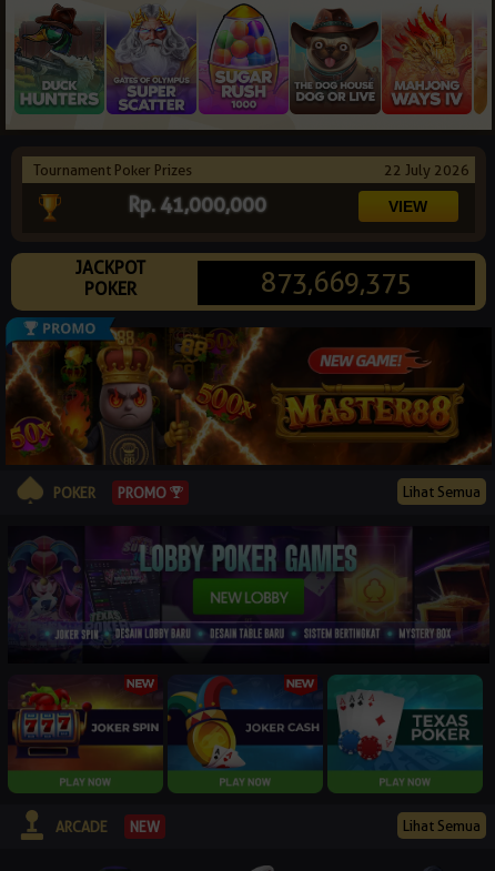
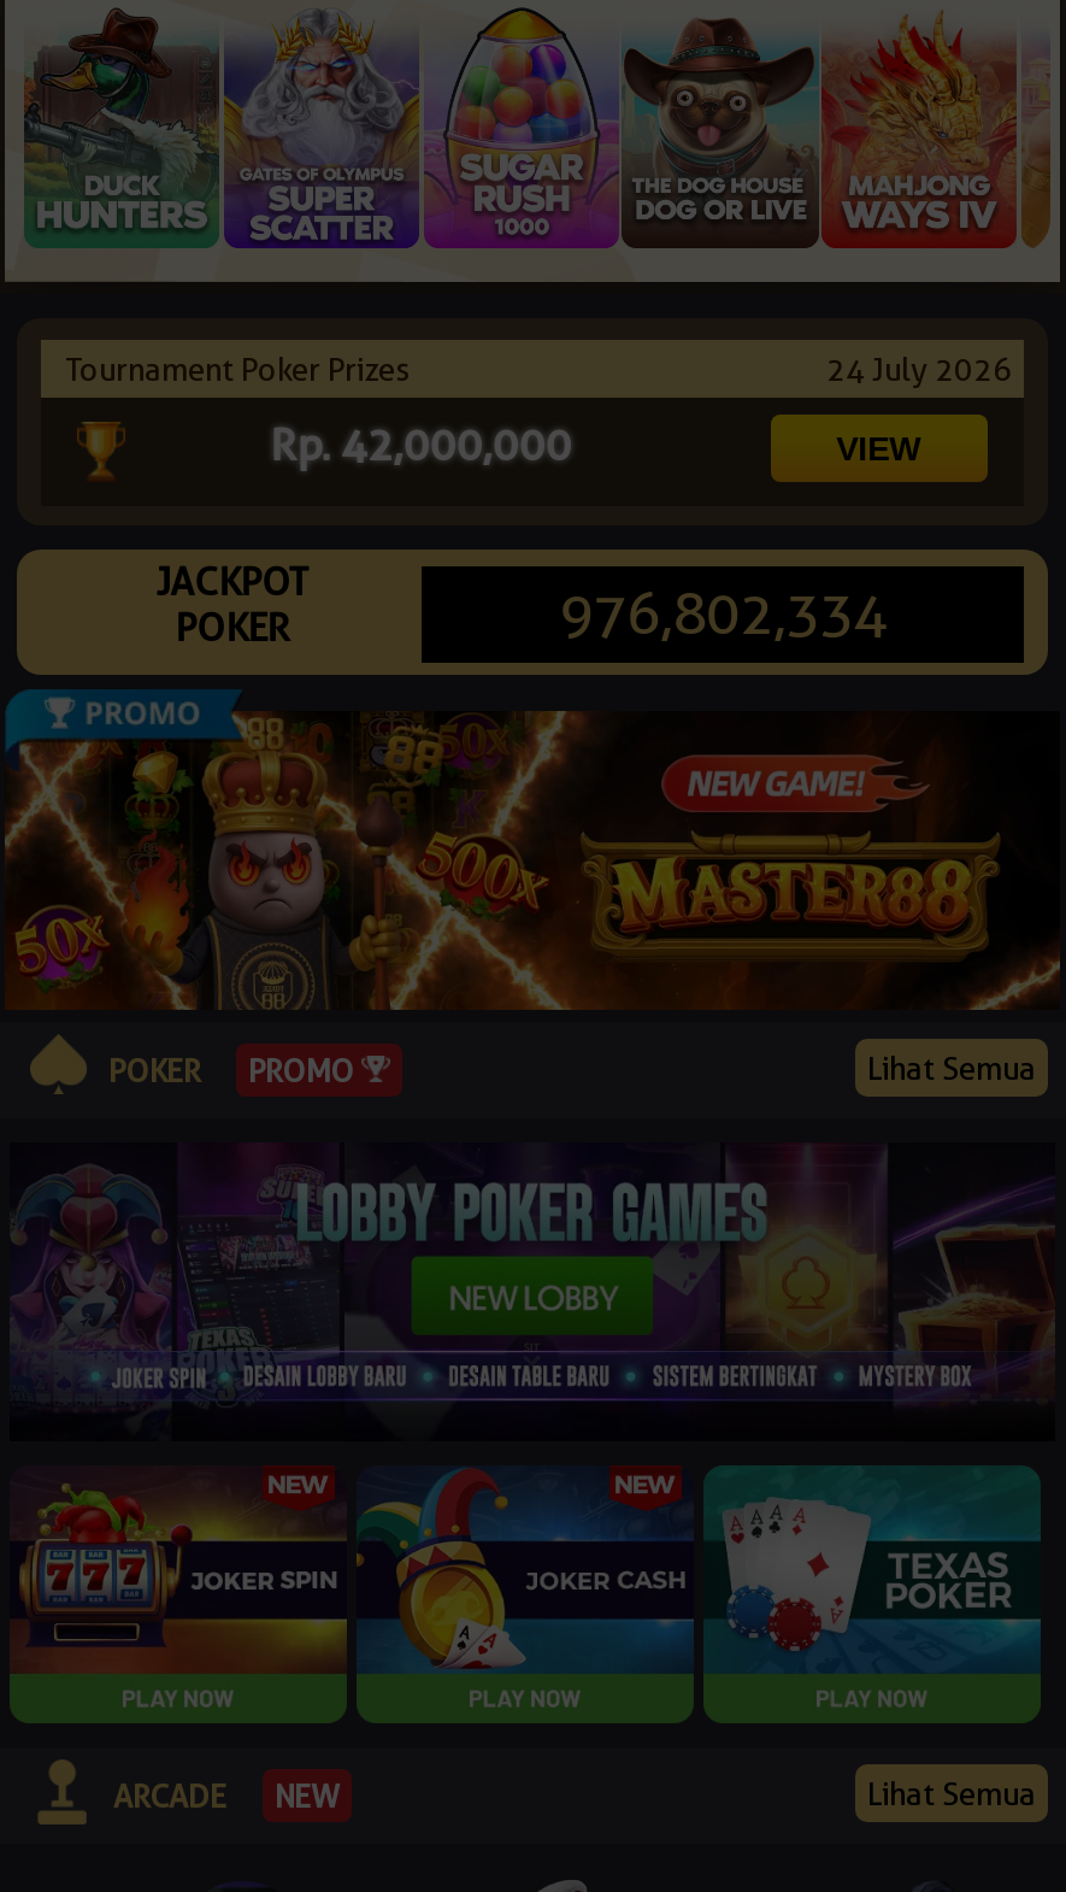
- 22 July 2026
+ 24 July 2026

- Rp. 41,000,000
+ Rp. 42,000,000

- 873,669,375
+ 976,802,334
